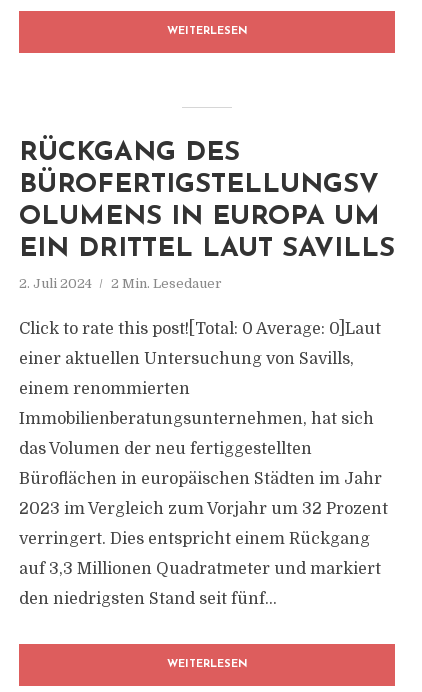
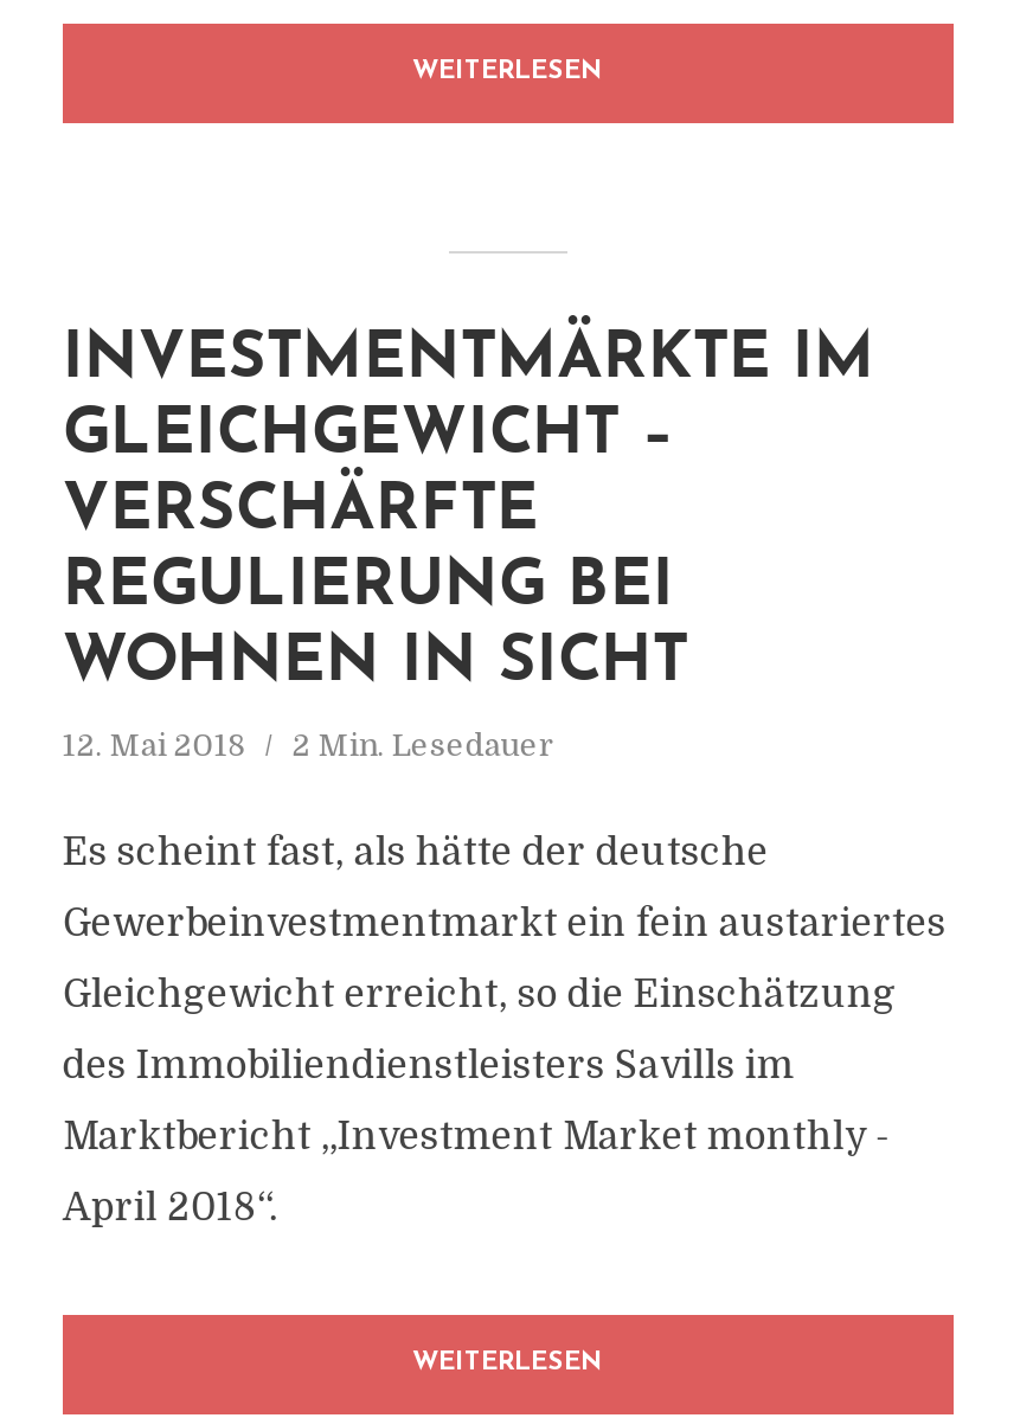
- RÜCKGANG DES
- BÜROFERTIGSTELLUNGSV
- OLUMENS IN EUROPA UM
- EIN DRITTEL LAUT SAVILLS
+ INVESTMENTMÄRKTE IM
+ GLEICHGEWICHT –
+ VERSCHÄRFTE
+ REGULIERUNG BEI
+ WOHNEN IN SICHT

- 2. Juli 2024 2 Min. Lesedauer
+ 12. Mai 2018 2 Min. Lesedauer

moved down: 2 Min. Lesedauer

- Click to rate this post![Total: 0 Average: 0]Laut
- einer aktuellen Untersuchung von Savills,
- einem renommierten
- Immobilienberatungsunternehmen, hat sich
- das Volumen der neu fertiggestellten
- Büroflächen in europäischen Städten im Jahr
- 2023 im Vergleich zum Vorjahr um 32 Prozent
- verringert. Dies entspricht einem Rückgang
- auf 3,3 Millionen Quadratmeter und markiert
- den niedrigsten Stand seit fünf...
+ Es scheint fast, als hätte der deutsche
+ Gewerbeinvestmentmarkt ein fein austariertes
+ Gleichgewicht erreicht, so die Einschätzung
+ des Immobiliendienstleisters Savills im
+ Marktbericht „Investment Market monthly -
+ April 2018“.
